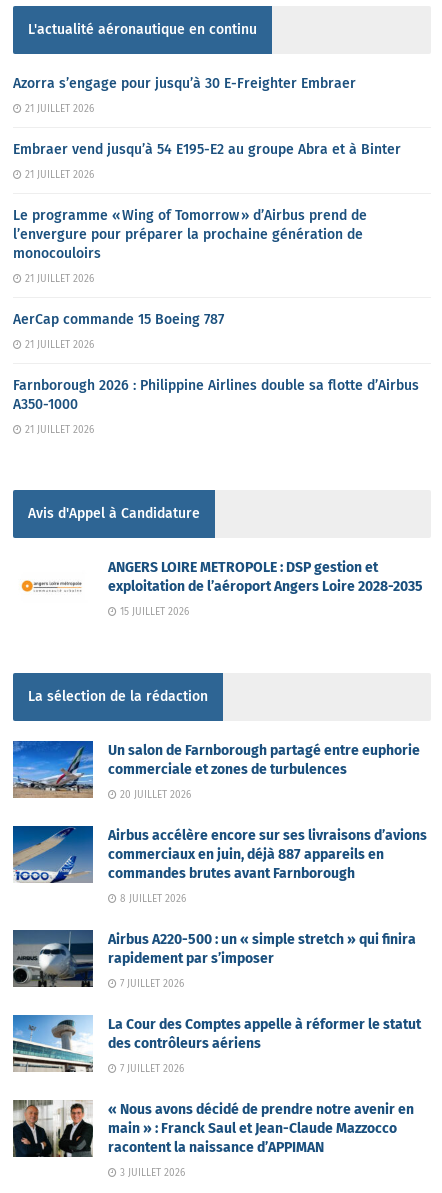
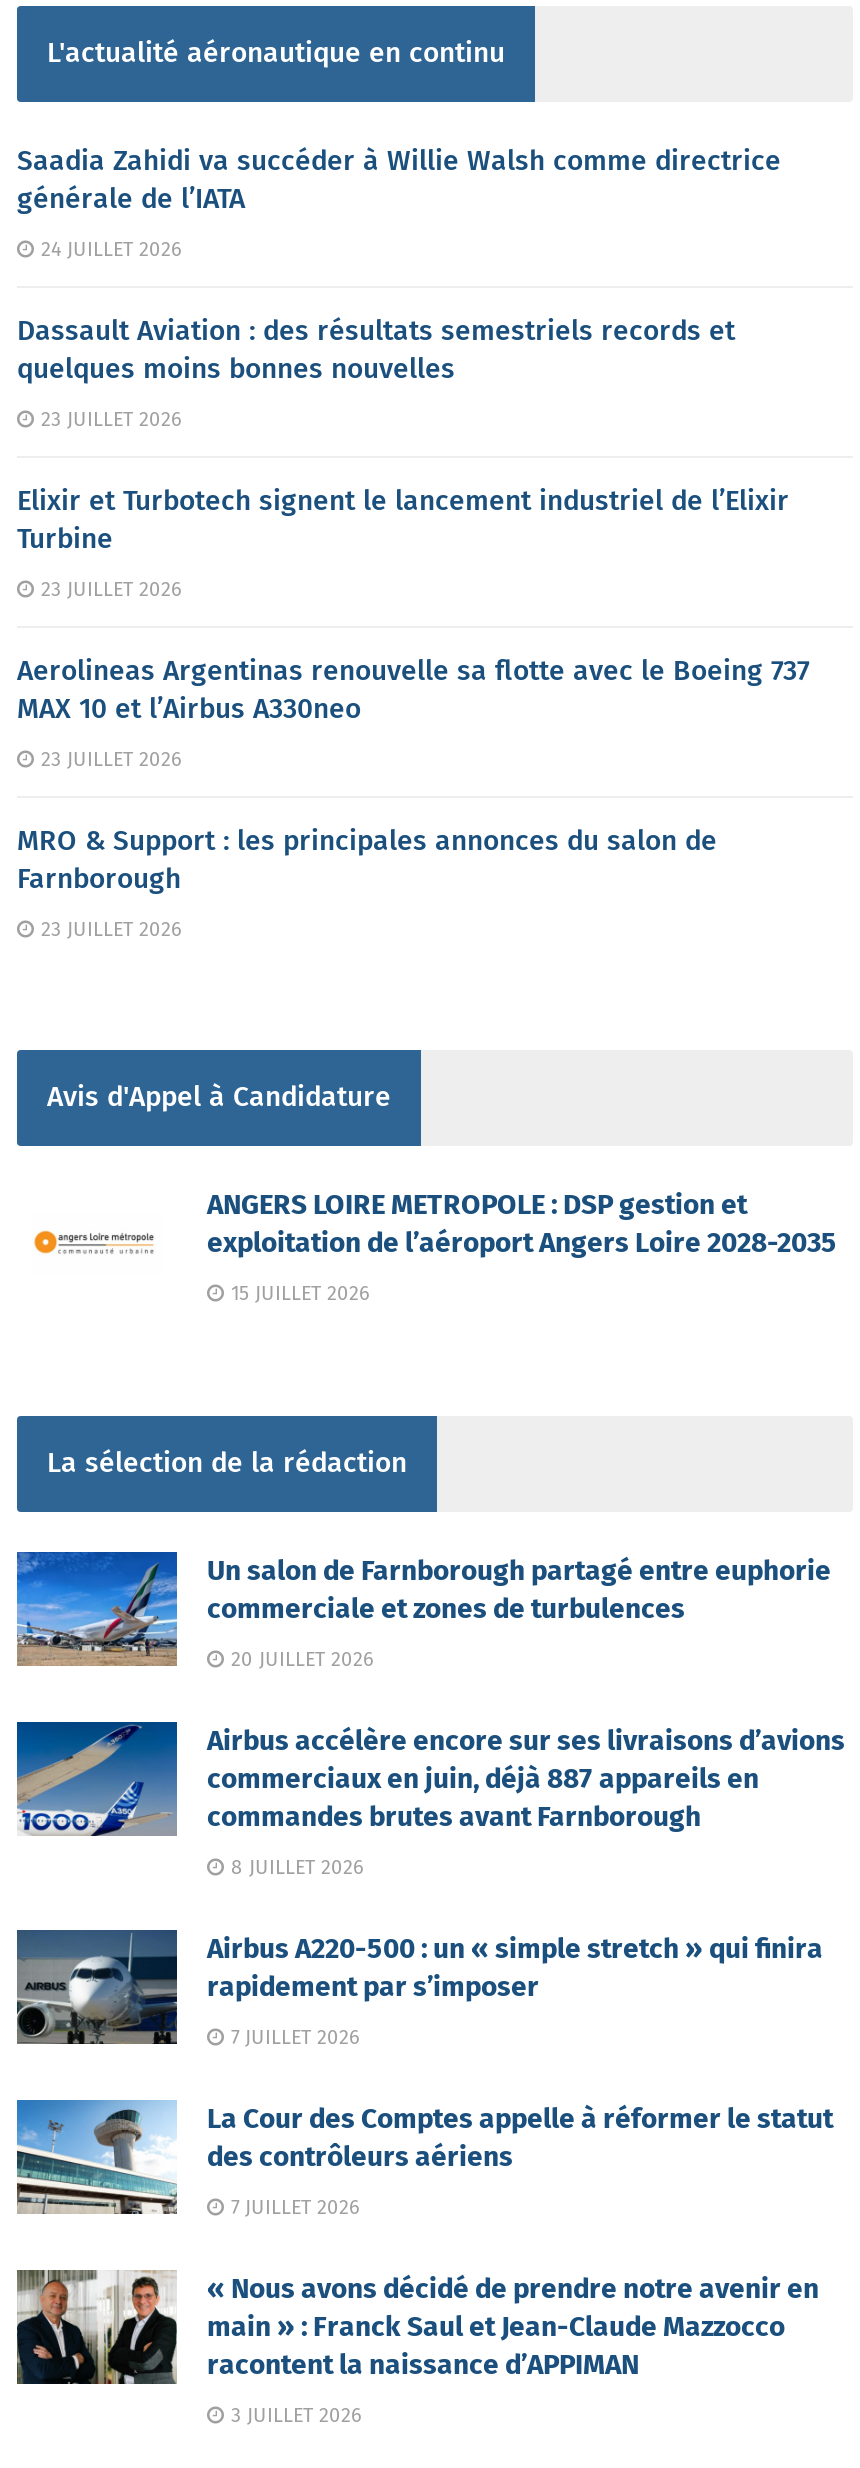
- Azorra s’engage pour jusqu’à 30 E-Freighter Embraer
+ Saadia Zahidi va succéder à Willie Walsh comme directrice
+ générale de l’IATA

- 21 JUILLET 2026
+ 24 JUILLET 2026

- Embraer vend jusqu’à 54 E195-E2 au groupe Abra et à Binter
+ Dassault Aviation : des résultats semestriels records et
+ quelques moins bonnes nouvelles

- 21 JUILLET 2026
+ 23 JUILLET 2026

- Le programme « Wing of Tomorrow » d’Airbus prend de
- l’envergure pour préparer la prochaine génération de
- monocouloirs
+ Elixir et Turbotech signent le lancement industriel de l’Elixir
+ Turbine

- 21 JUILLET 2026
+ 23 JUILLET 2026

- AerCap commande 15 Boeing 787
+ Aerolineas Argentinas renouvelle sa flotte avec le Boeing 737
+ MAX 10 et l’Airbus A330neo

- 21 JUILLET 2026
+ 23 JUILLET 2026

- Farnborough 2026 : Philippine Airlines double sa flotte d’Airbus
- A350-1000
+ MRO & Support : les principales annonces du salon de
+ Farnborough

- 21 JUILLET 2026
+ 23 JUILLET 2026
